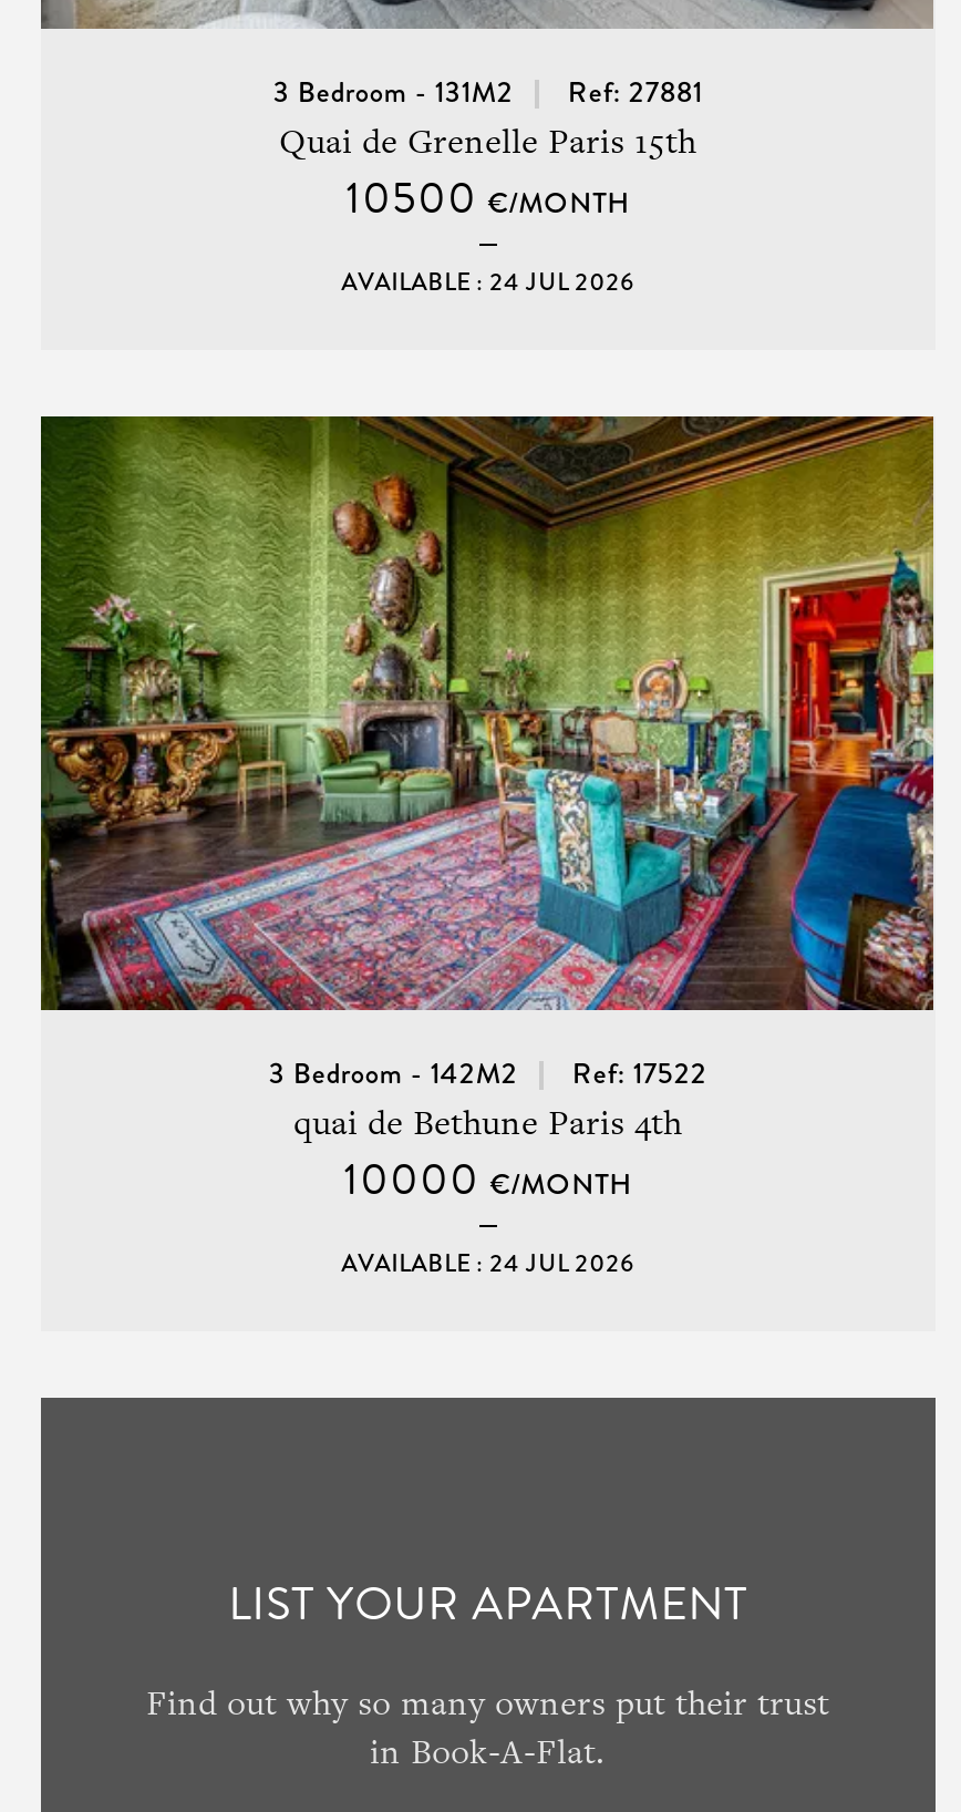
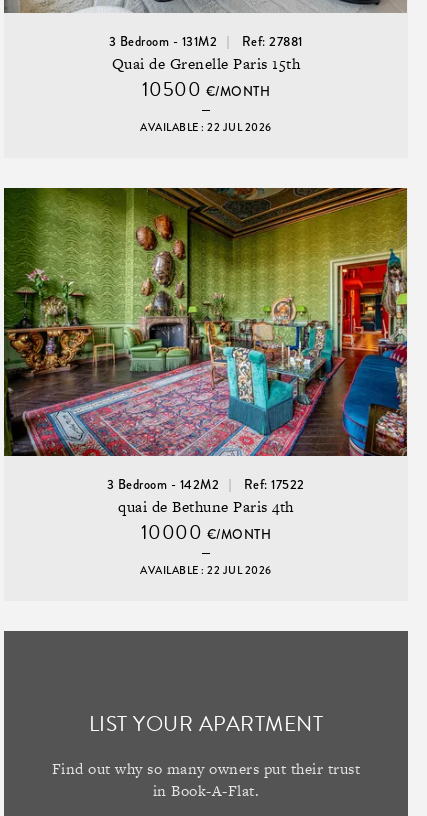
- AVAILABLE : 24 JUL 2026
+ AVAILABLE : 22 JUL 2026

- AVAILABLE : 24 JUL 2026
+ AVAILABLE : 22 JUL 2026
